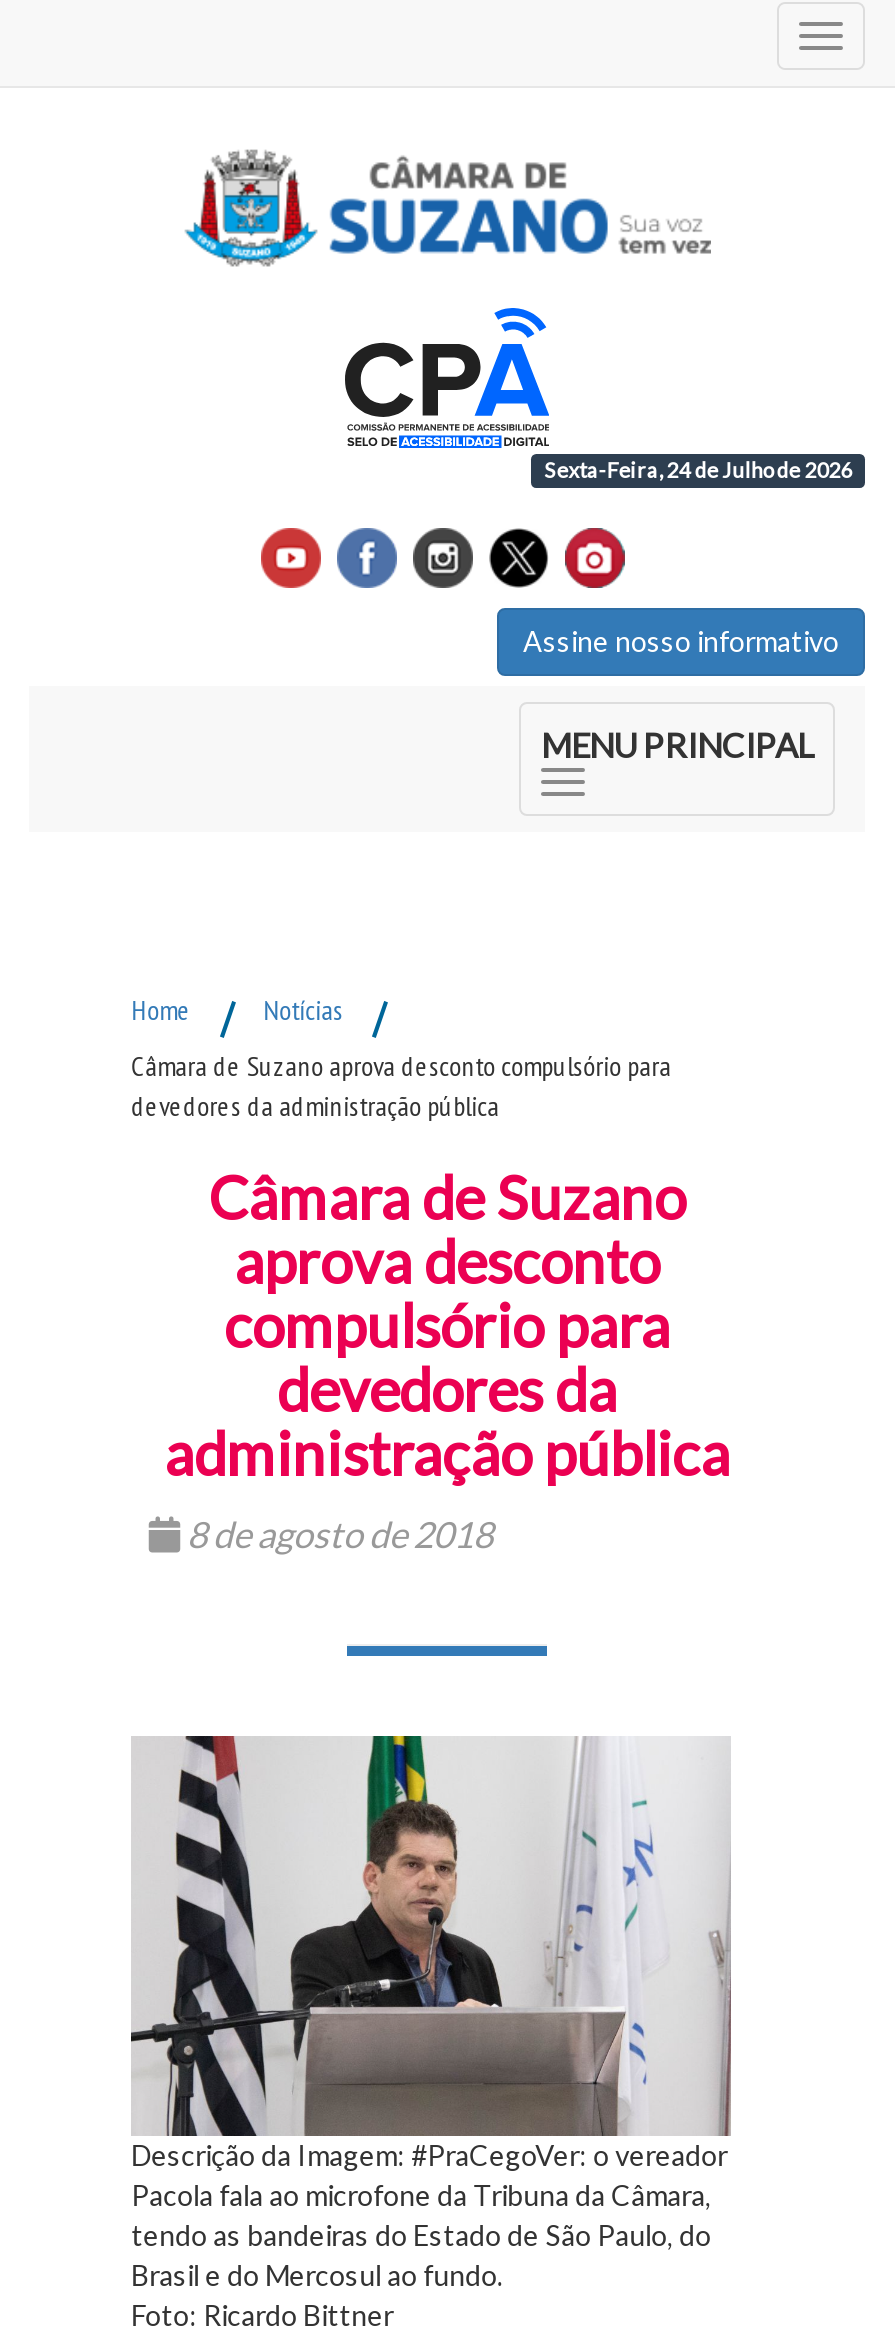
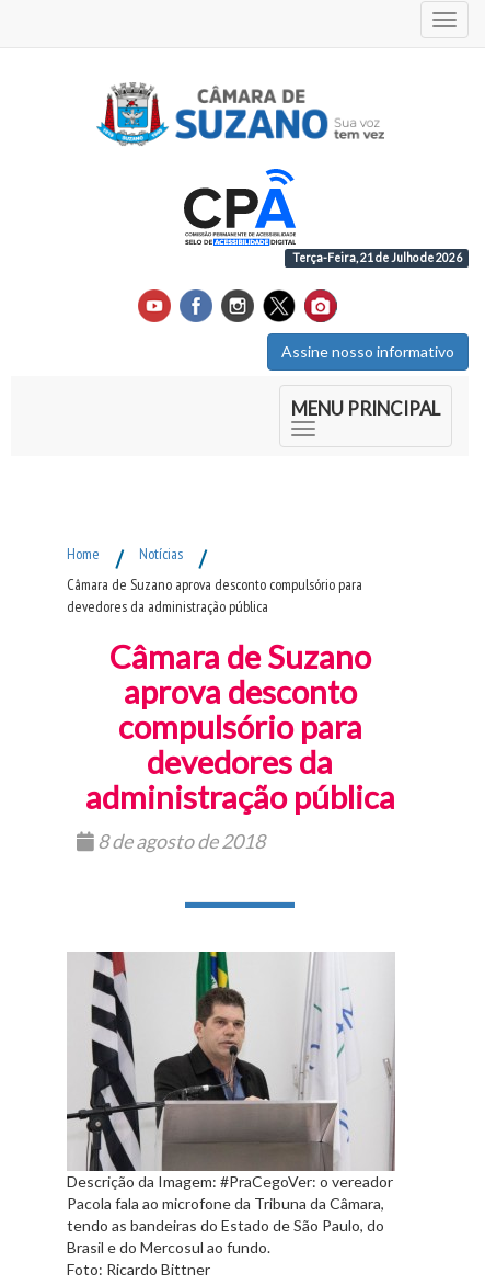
- Sexta-Feira, 24 de Julho de 2026
+ Terça-Feira, 21 de Julho de 2026
